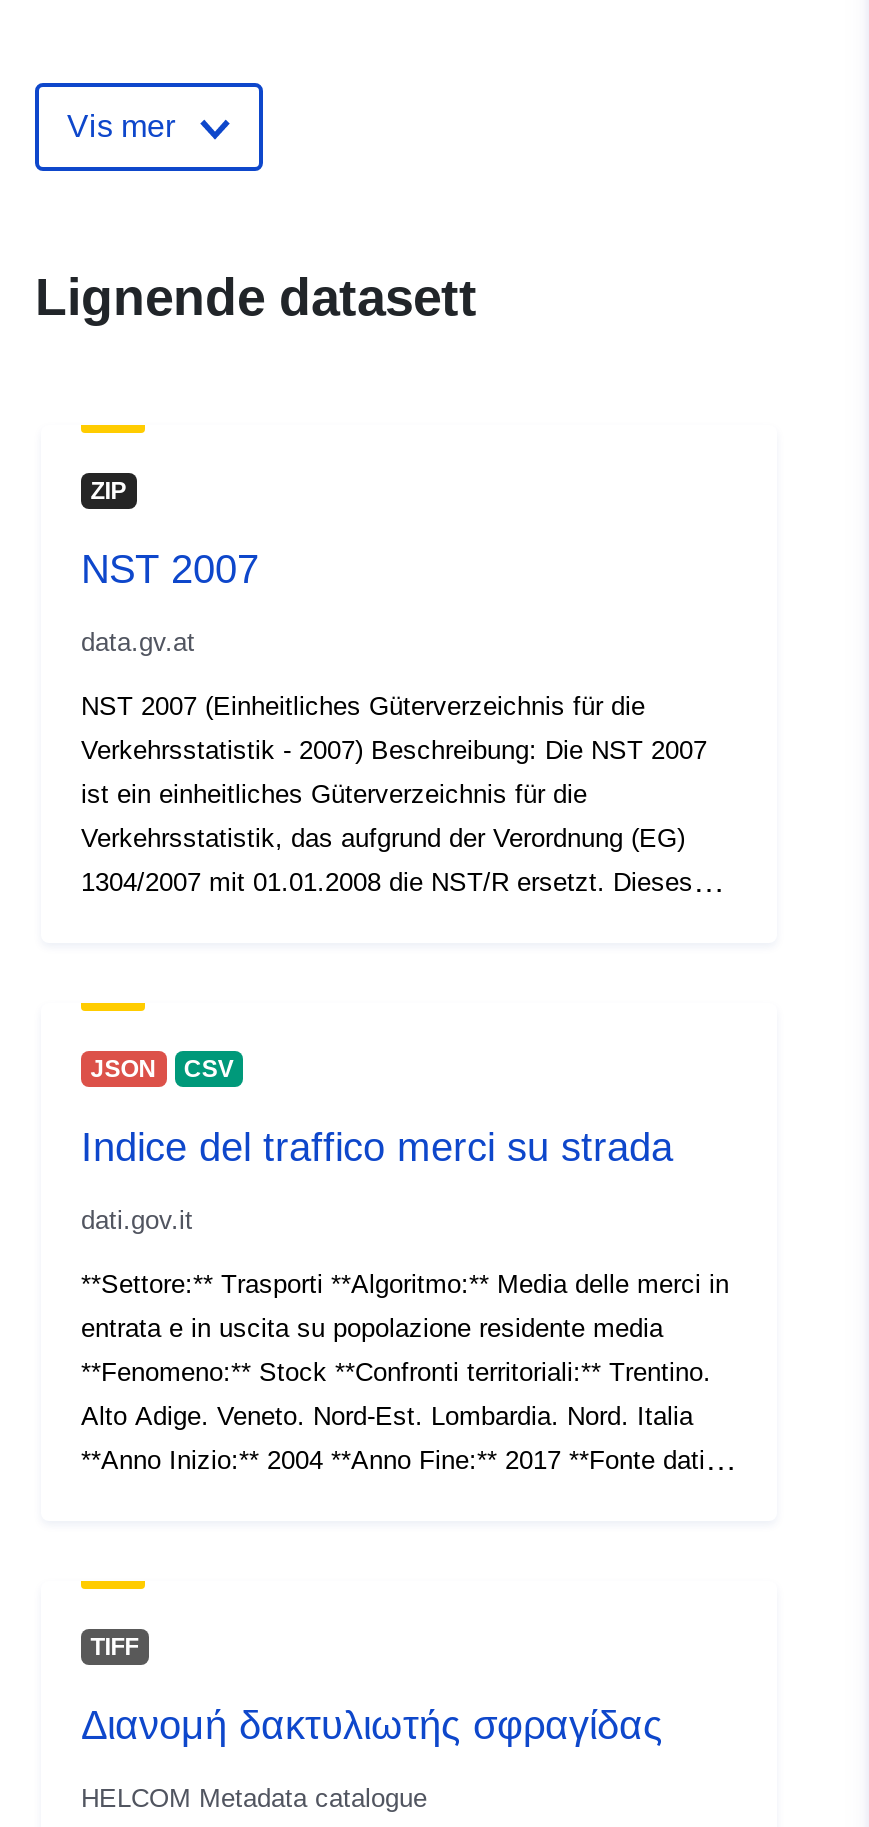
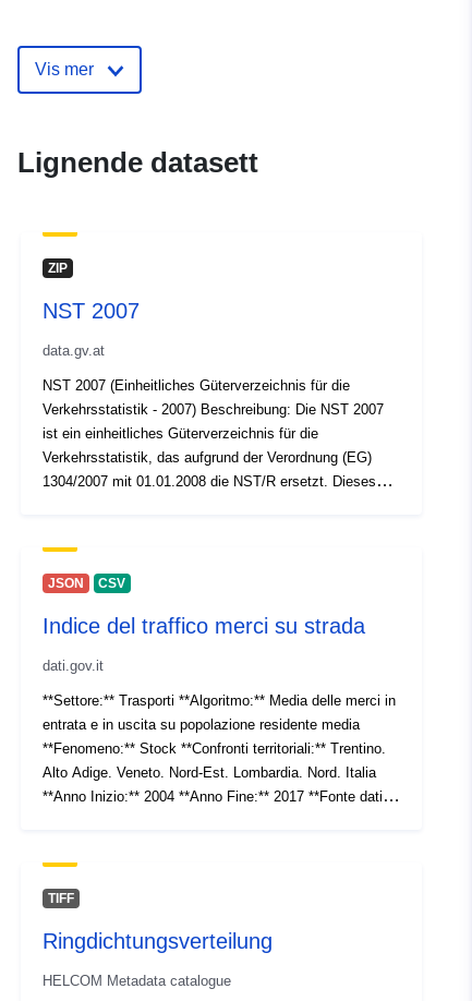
- Διανομή δακτυλιωτής σφραγίδας
+ Ringdichtungsverteilung
